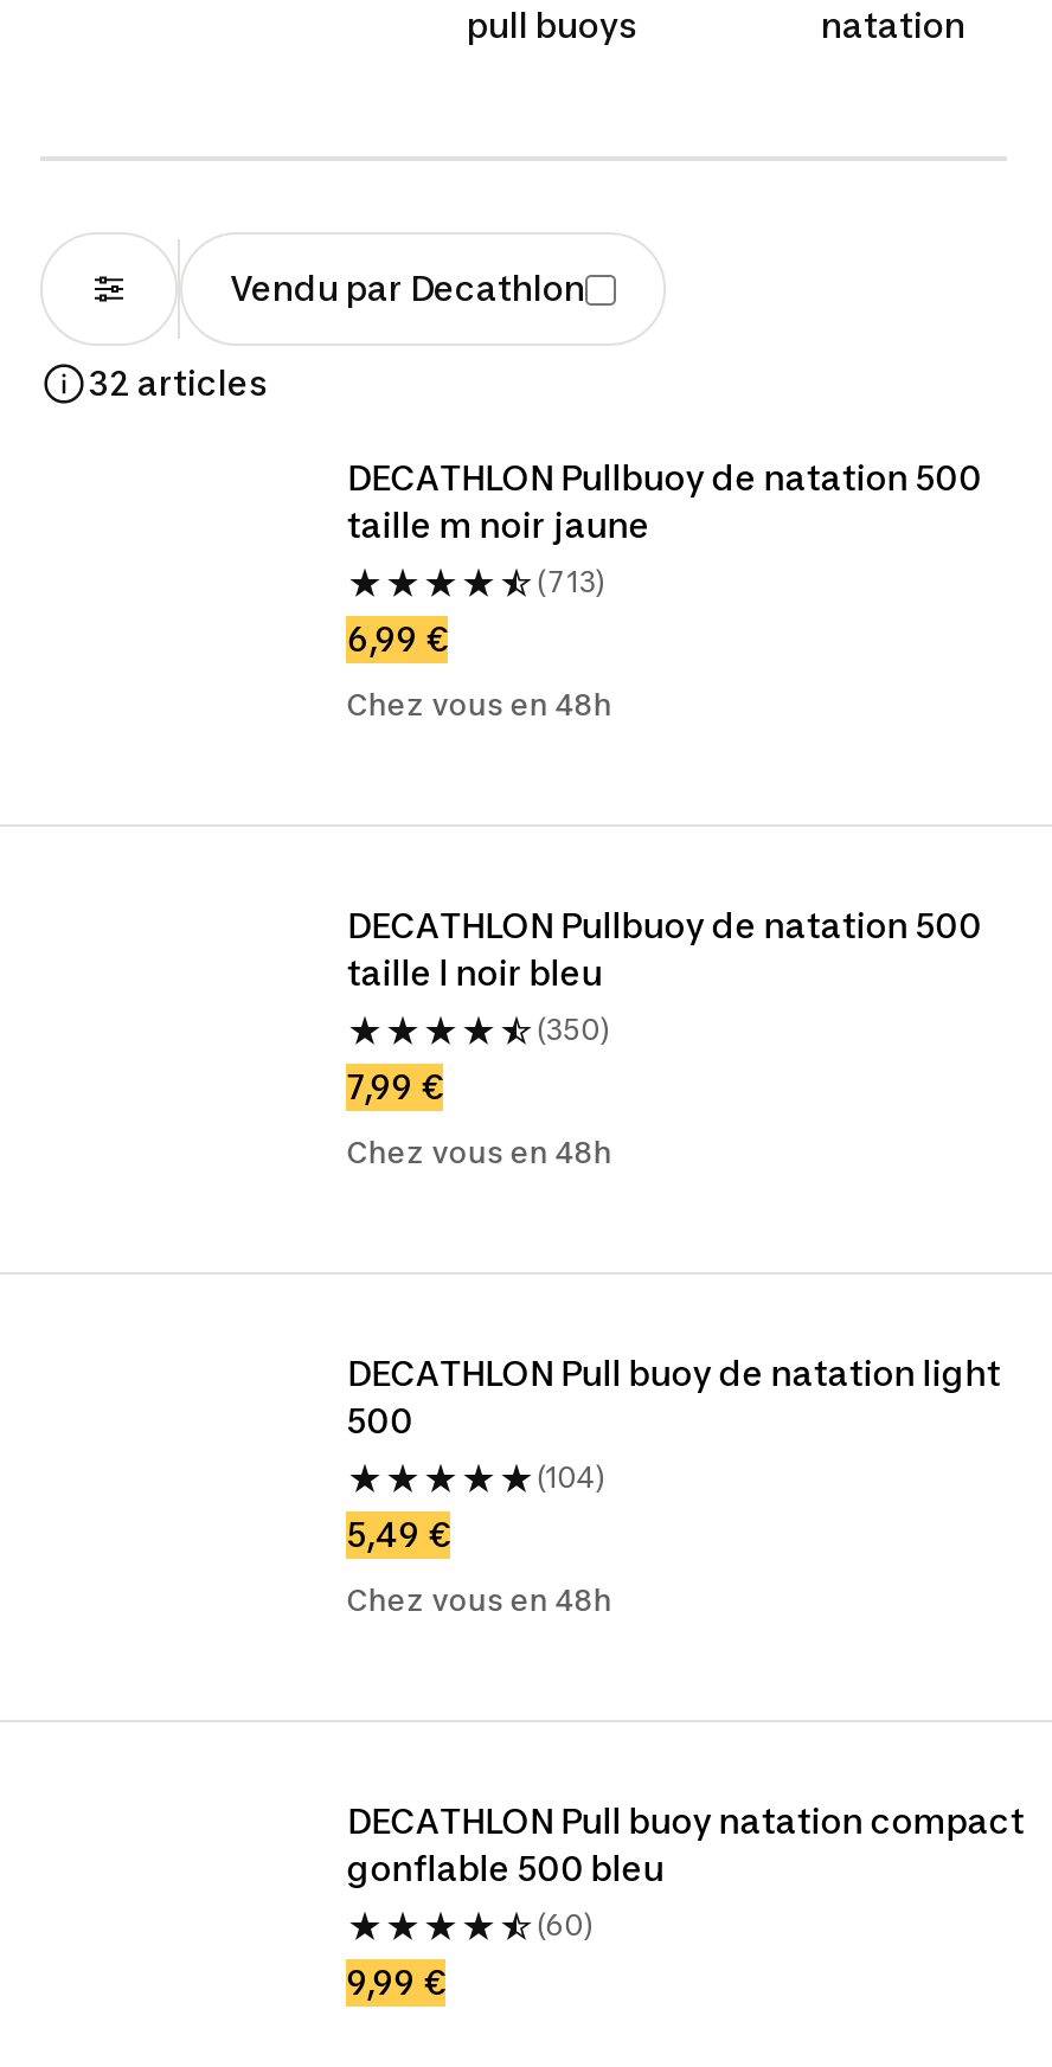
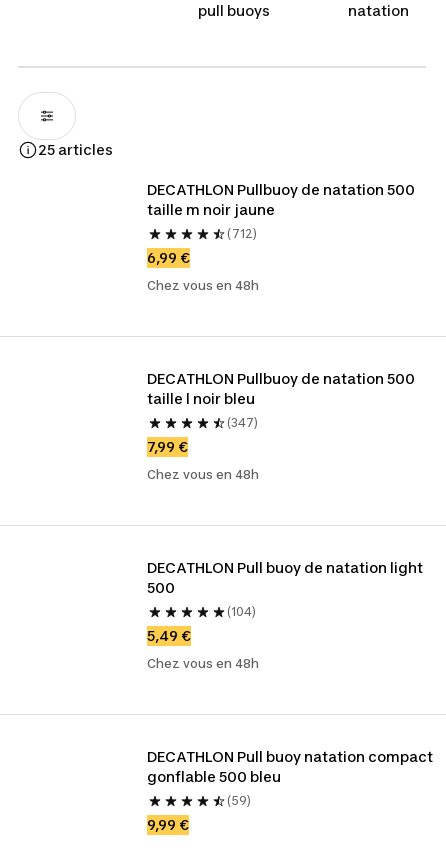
- Vendu par Decathlon
- 32 articles
+ 25 articles

- (713)
+ (712)

- (350)
+ (347)

- (60)
+ (59)
